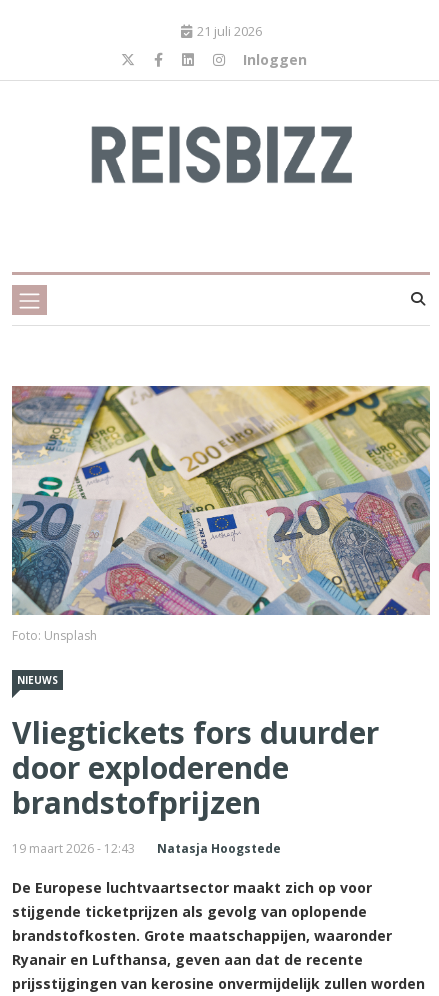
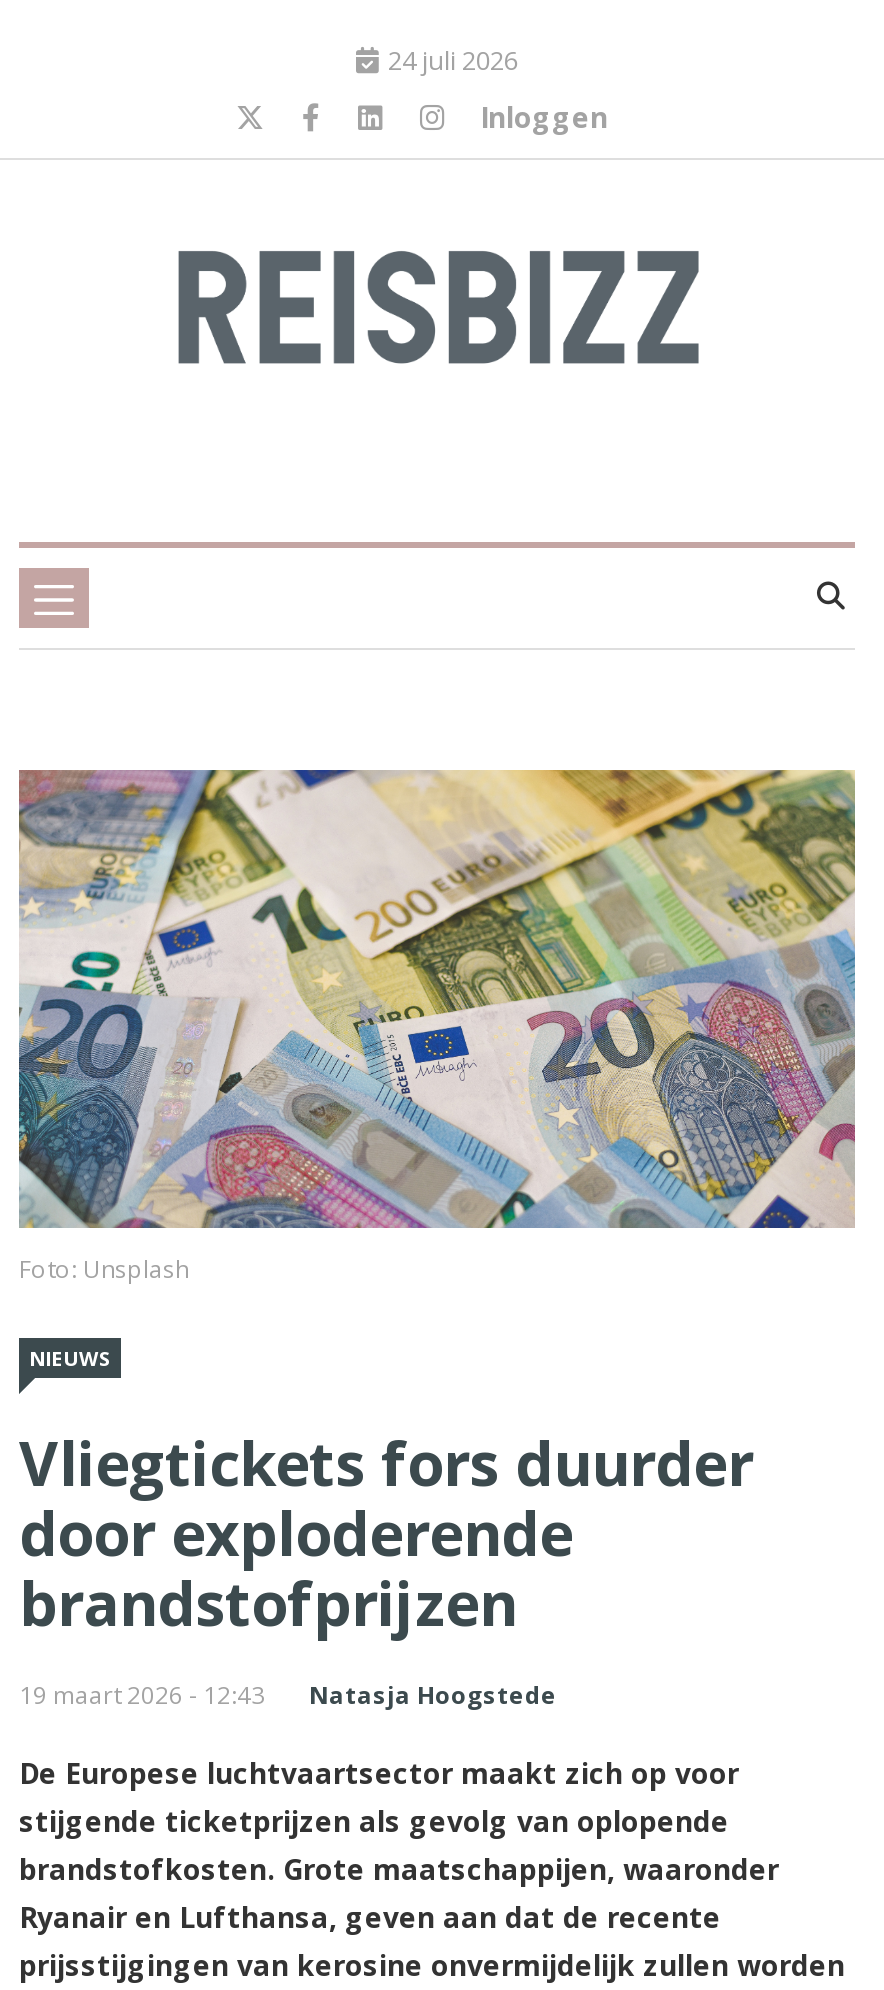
- 21 juli 2026
+ 24 juli 2026
